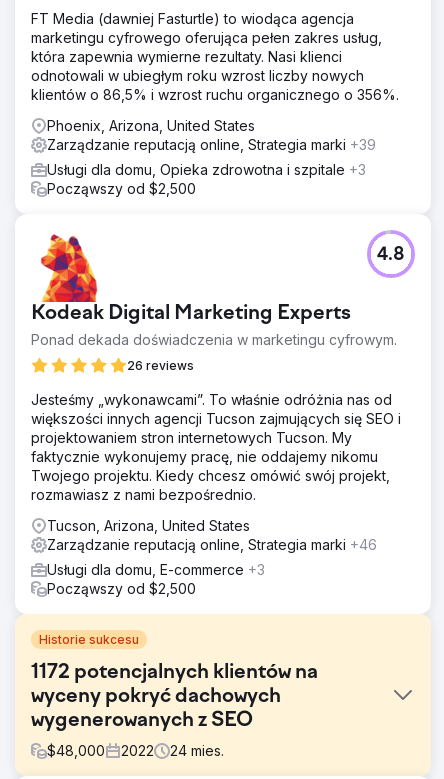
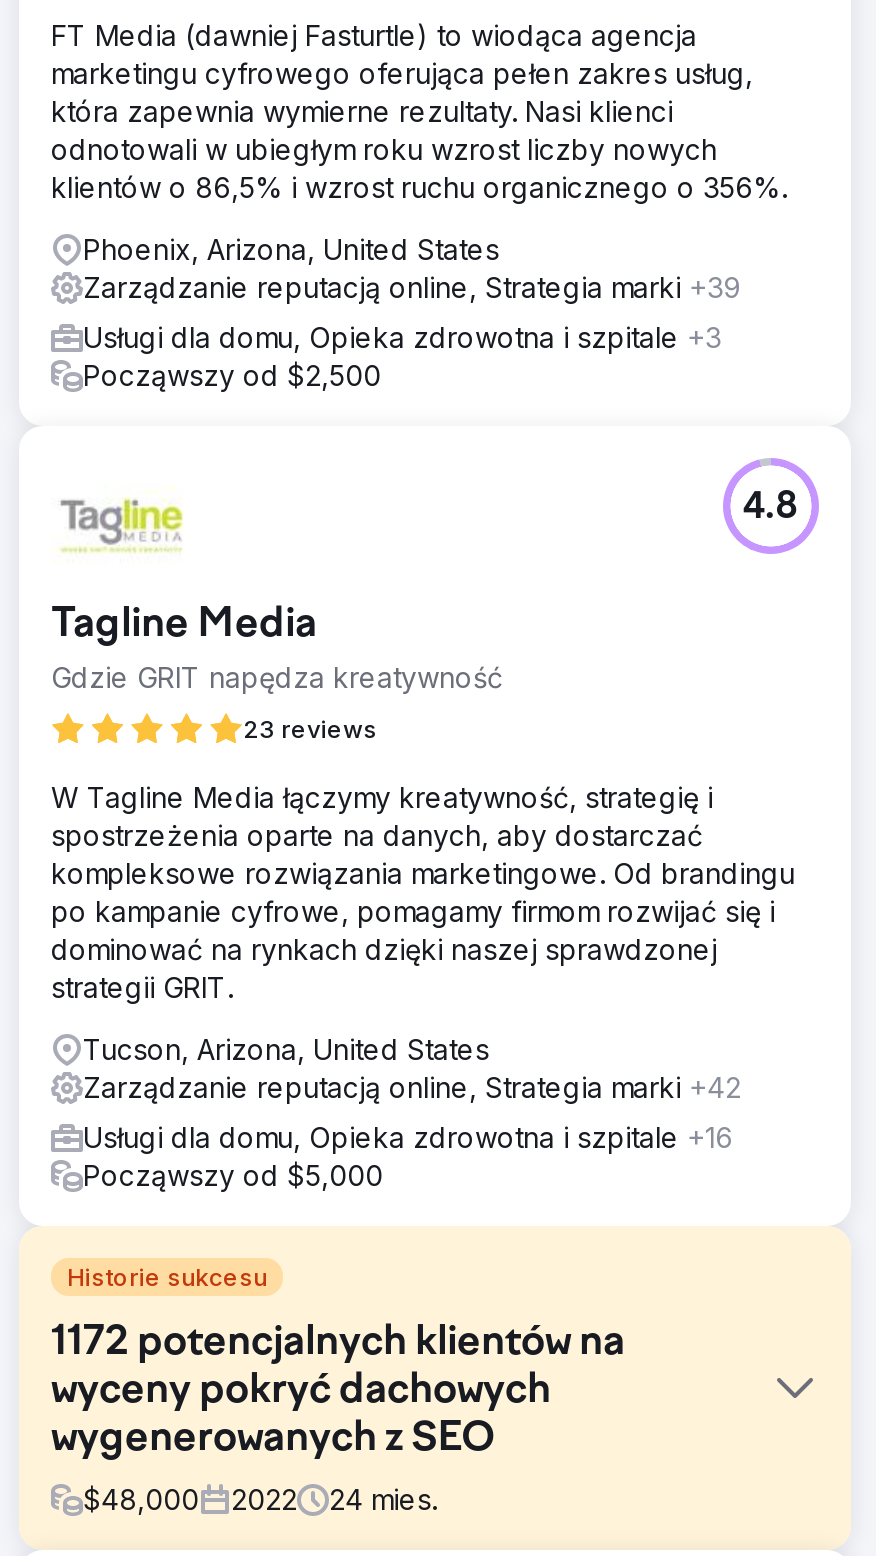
- [image]
- Kodeak Digital Marketing Experts
- Ponad dekada doświadczenia w marketingu cyfrowym.
+ [image]
+ Tagline Media
+ Gdzie GRIT napędza kreatywność

- 26 reviews
+ 23 reviews

- Jesteśmy „wykonawcami”. To właśnie odróżnia nas od
- większości innych agencji Tucson zajmujących się SEO i
- projektowaniem stron internetowych Tucson. My
- faktycznie wykonujemy pracę, nie oddajemy nikomu
- Twojego projektu. Kiedy chcesz omówić swój projekt,
- rozmawiasz z nami bezpośrednio.
+ W Tagline Media łączymy kreatywność, strategię i
+ spostrzeżenia oparte na danych, aby dostarczać
+ kompleksowe rozwiązania marketingowe. Od brandingu
+ po kampanie cyfrowe, pomagamy firmom rozwijać się i
+ dominować na rynkach dzięki naszej sprawdzonej
+ strategii GRIT.

- Zarządzanie reputacją online, Strategia marki +46
+ Zarządzanie reputacją online, Strategia marki +42

- Usługi dla domu, E-commerce +3
- Począwszy od $2,500
+ Usługi dla domu, Opieka zdrowotna i szpitale +16
+ Począwszy od $5,000
